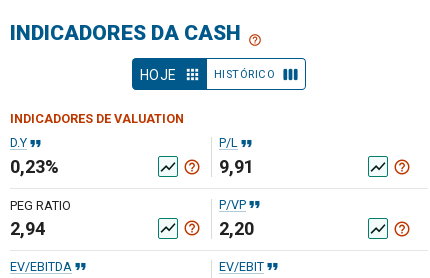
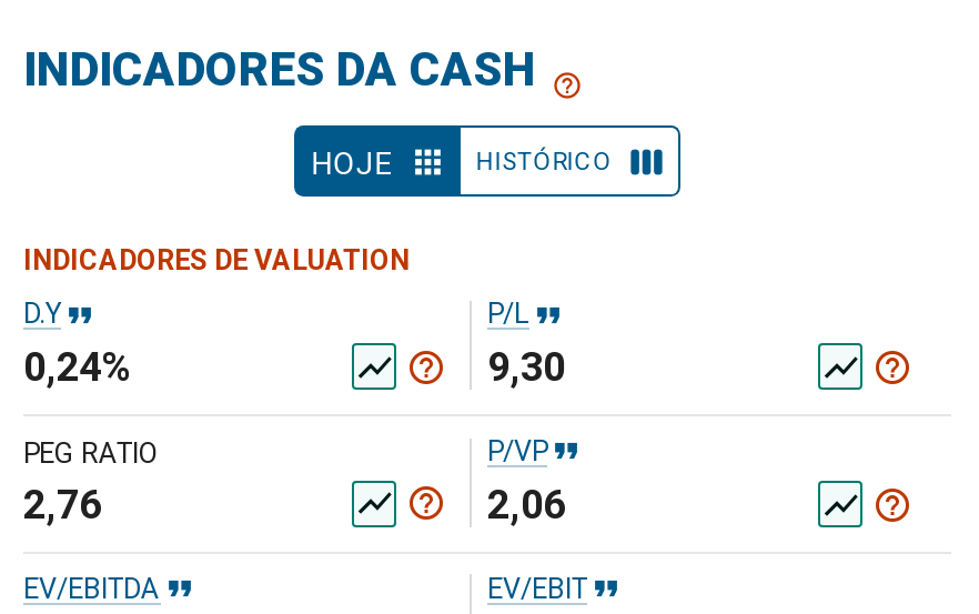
- 0,23%
+ 0,24%

- 9,91
+ 9,30

- 2,94
+ 2,76

- 2,20
+ 2,06
